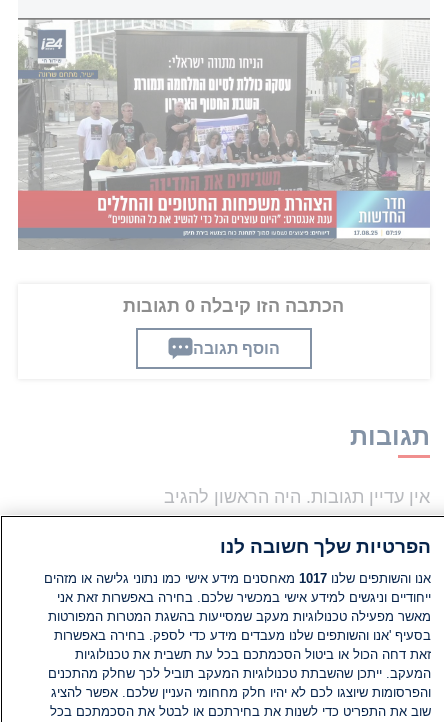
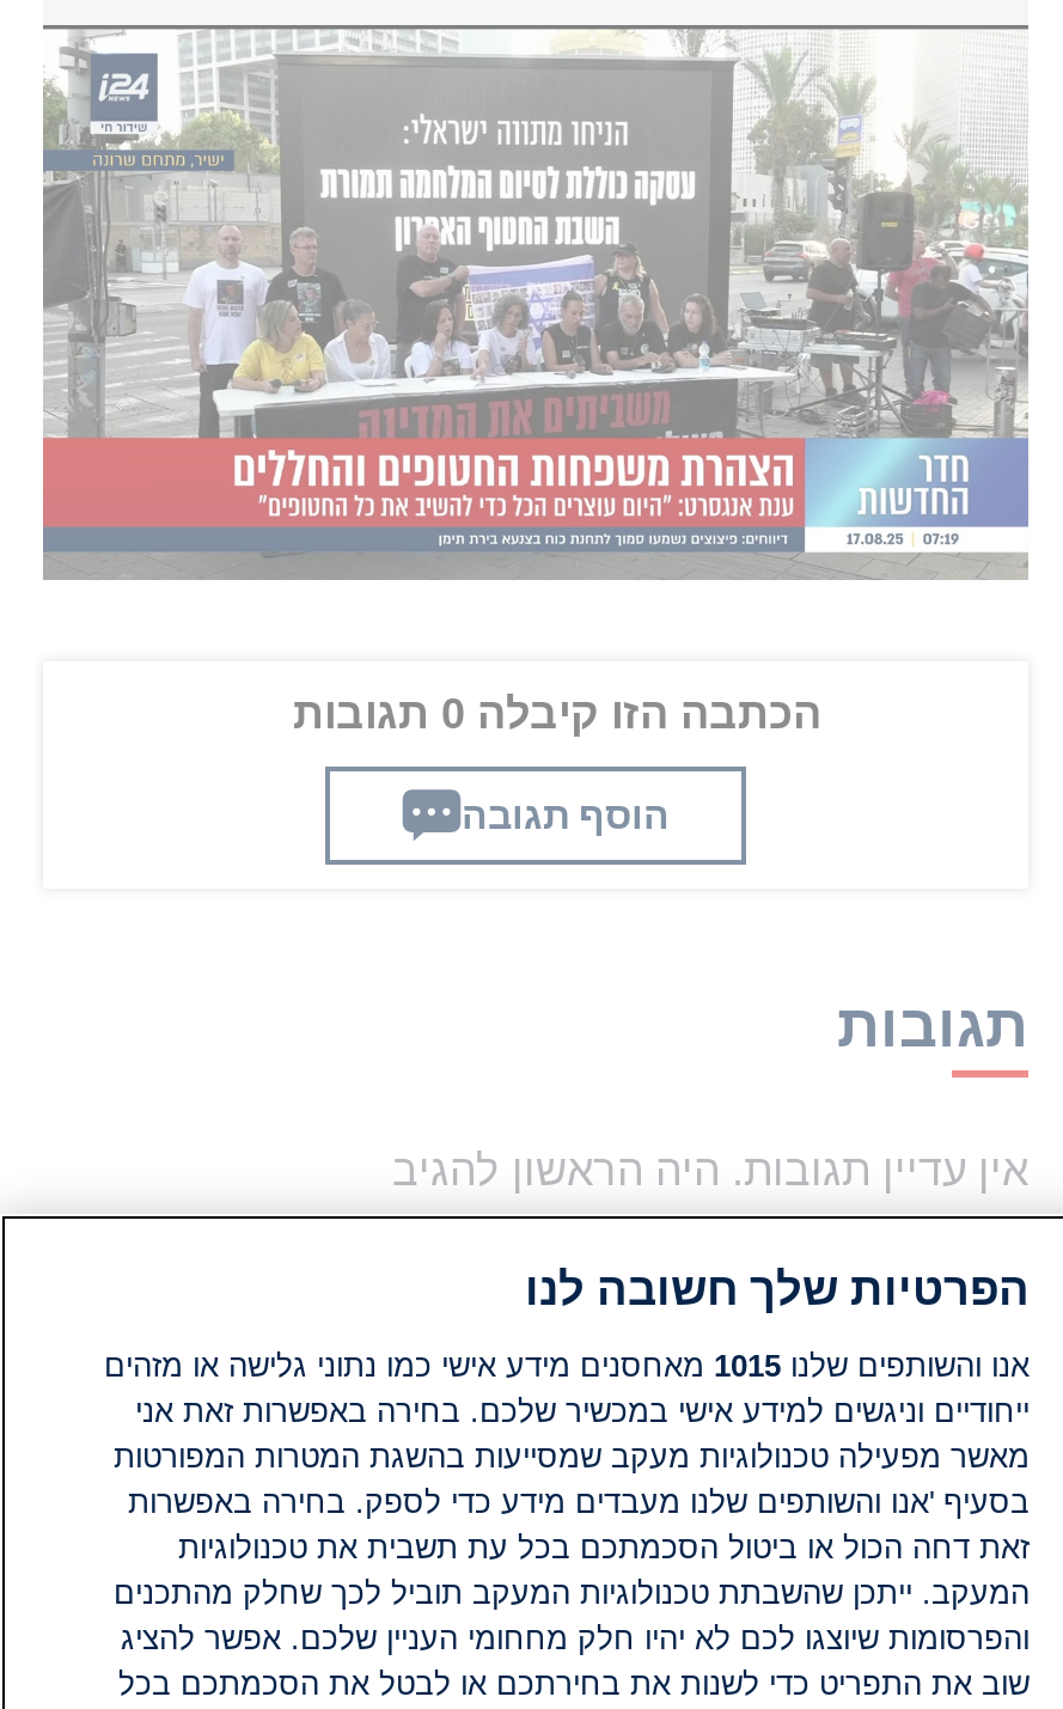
- אנו והשותפים שלנו 1017 מאחסנים מידע אישי כמו נתוני גלישה או מזהים
+ אנו והשותפים שלנו 1015 מאחסנים מידע אישי כמו נתוני גלישה או מזהים
